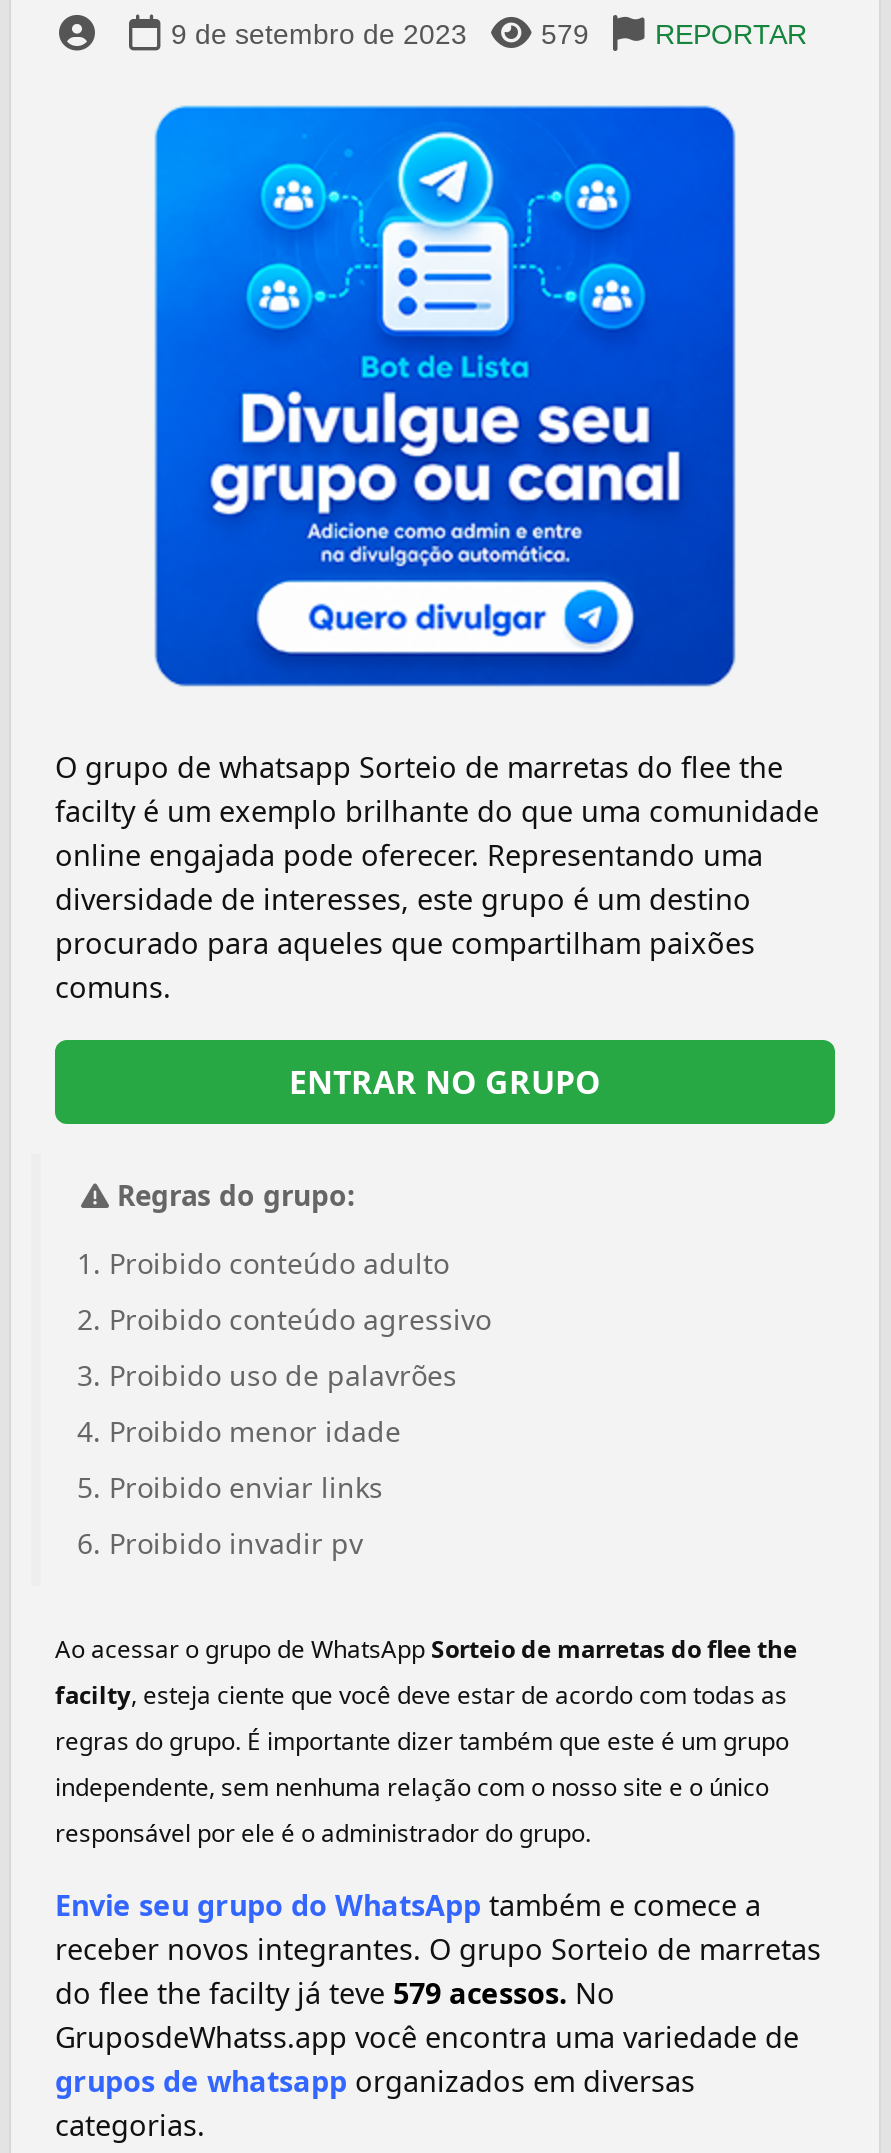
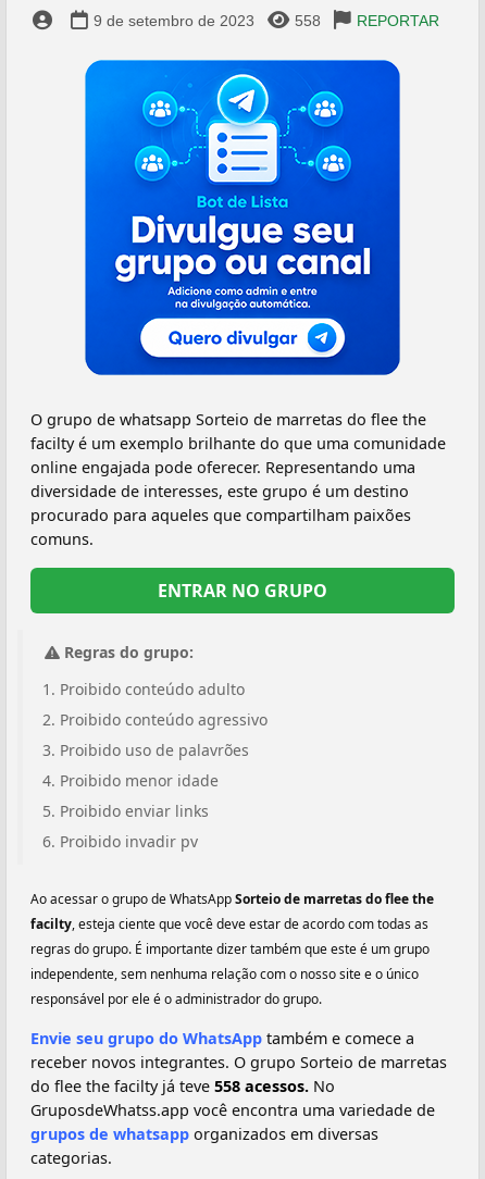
- 579
+ 558

- do flee the facilty já teve 579 acessos. No
+ do flee the facilty já teve 558 acessos. No
